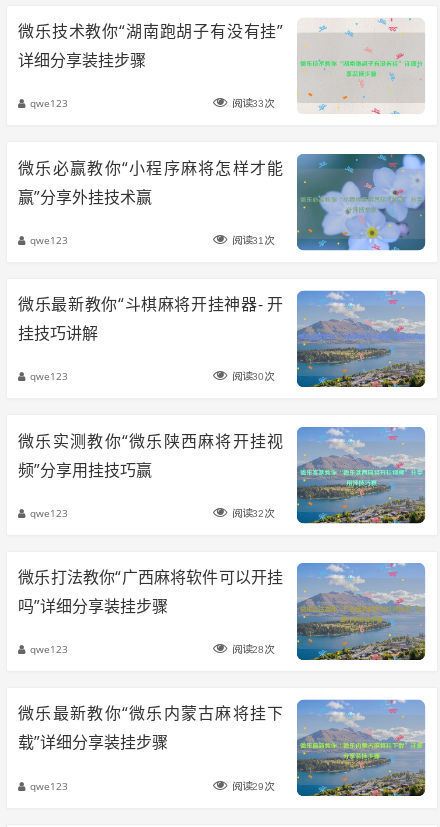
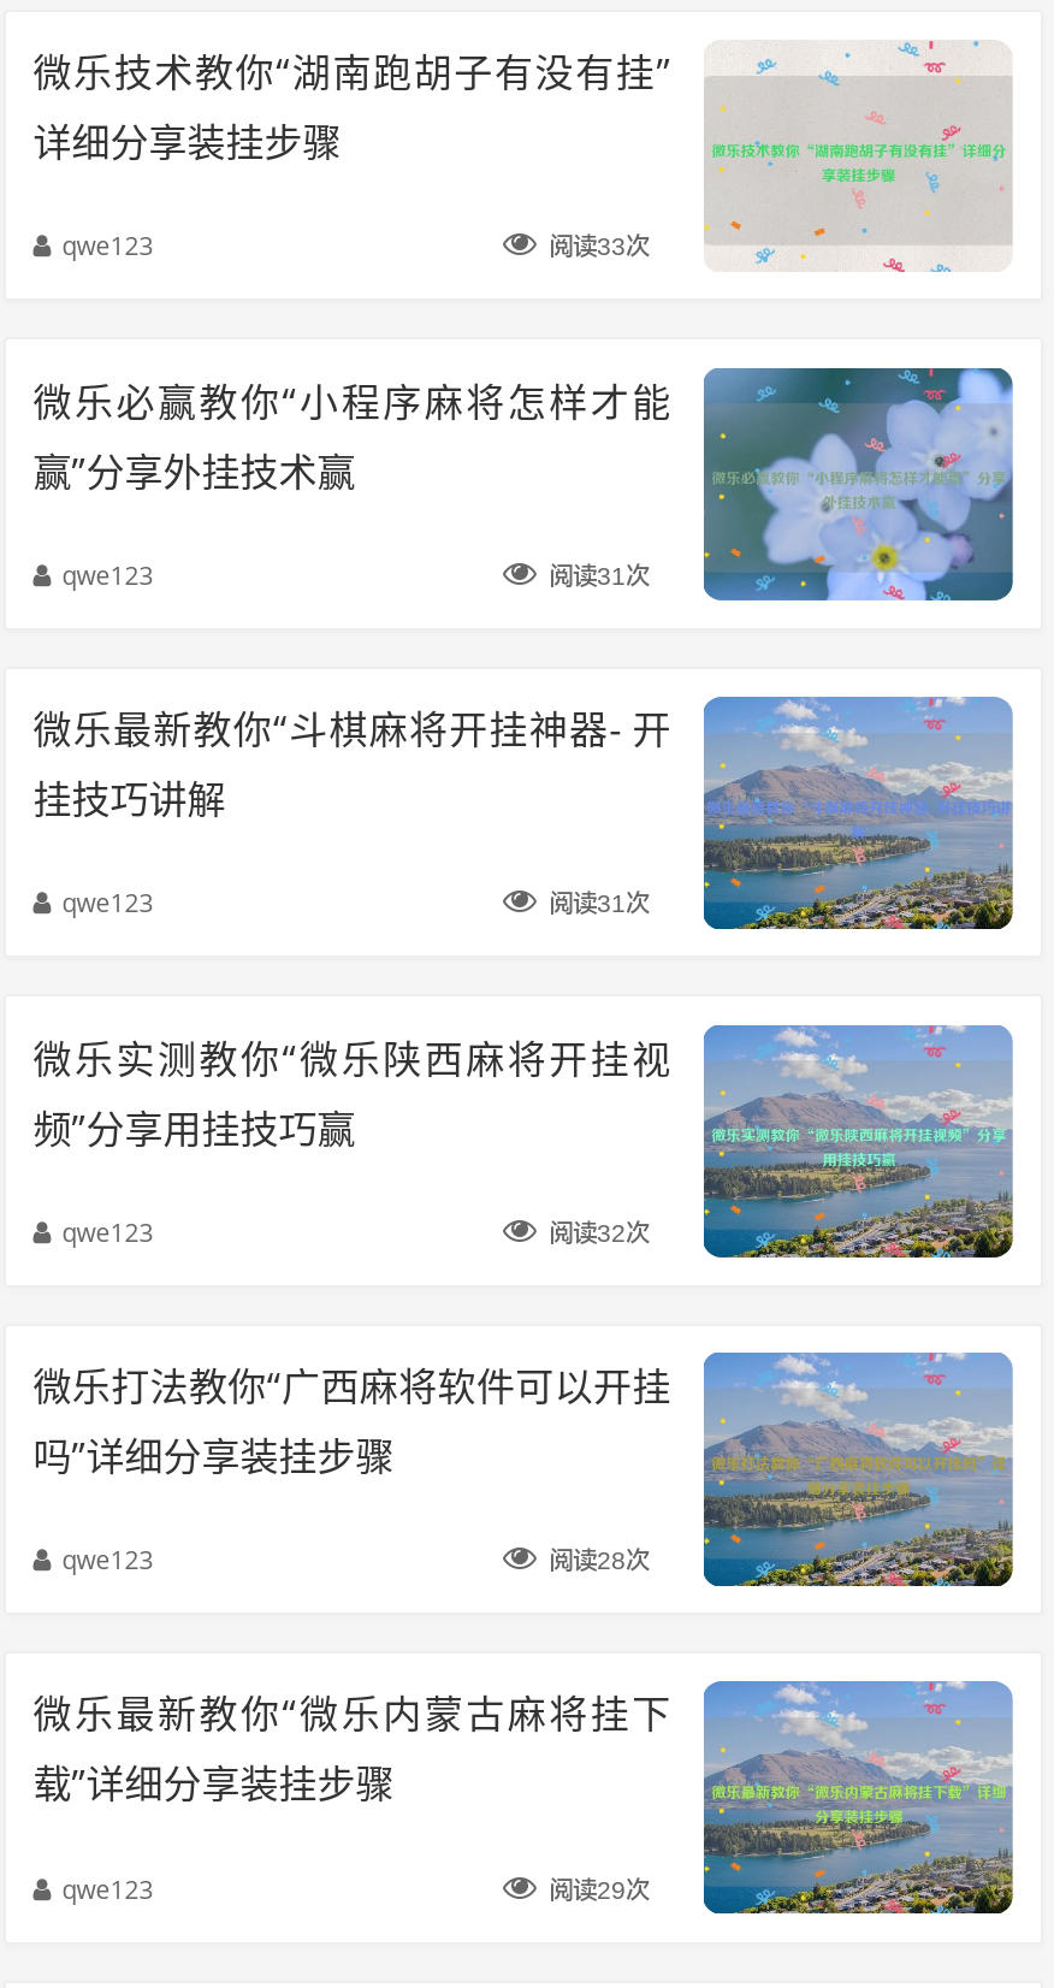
- 阅读30次
+ 阅读31次
